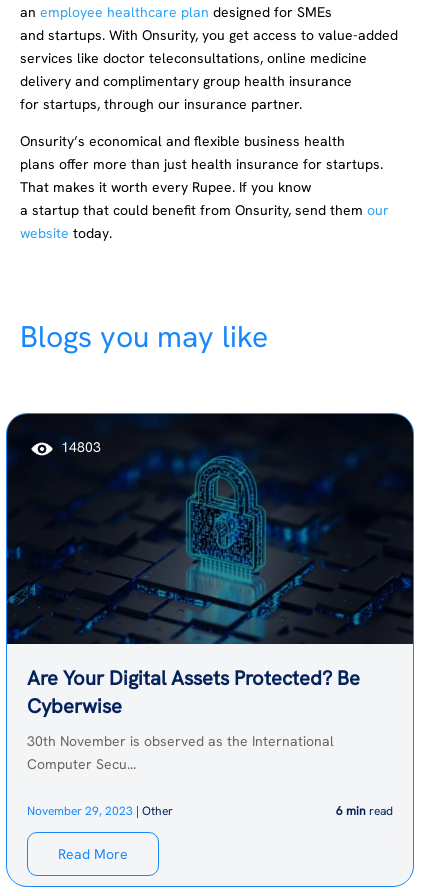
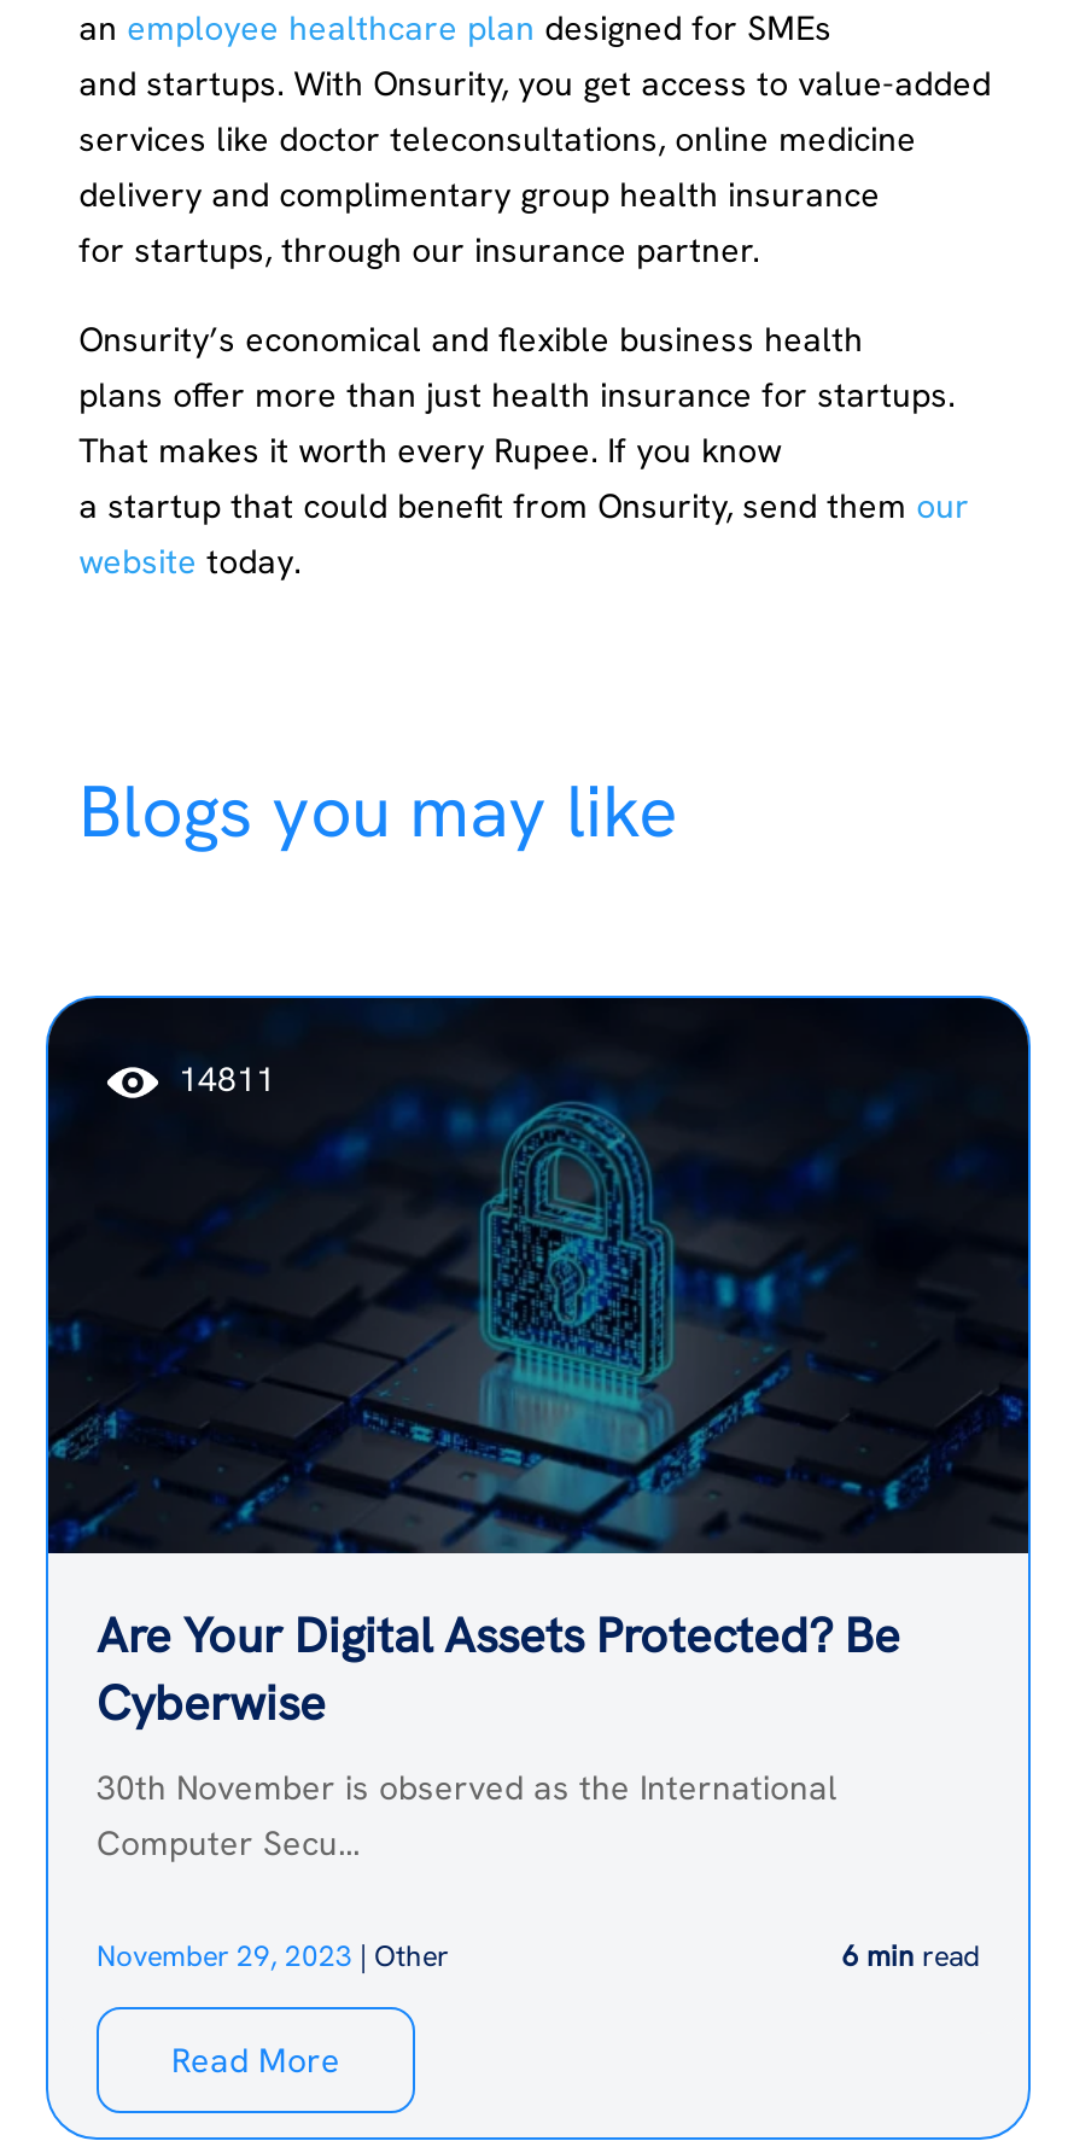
- 14803
+ 14811
